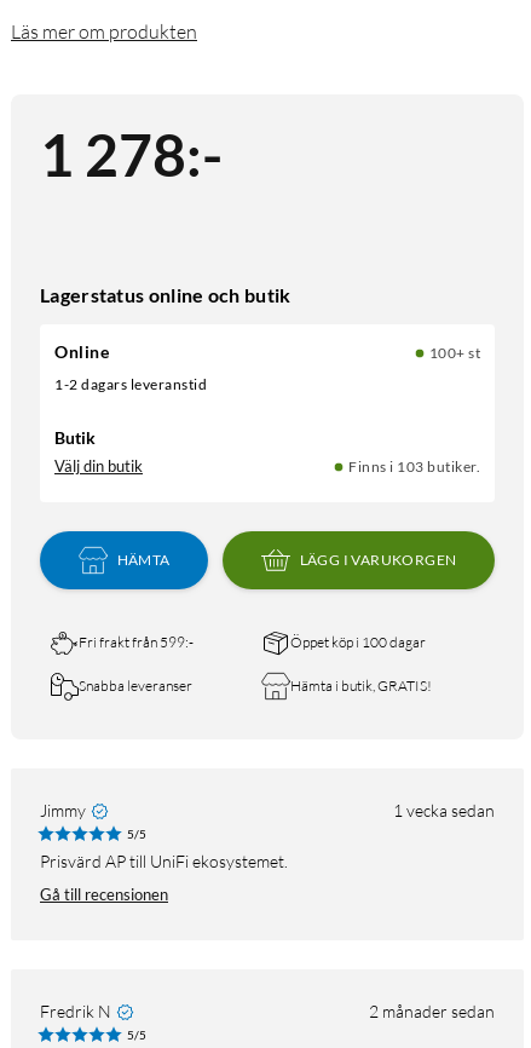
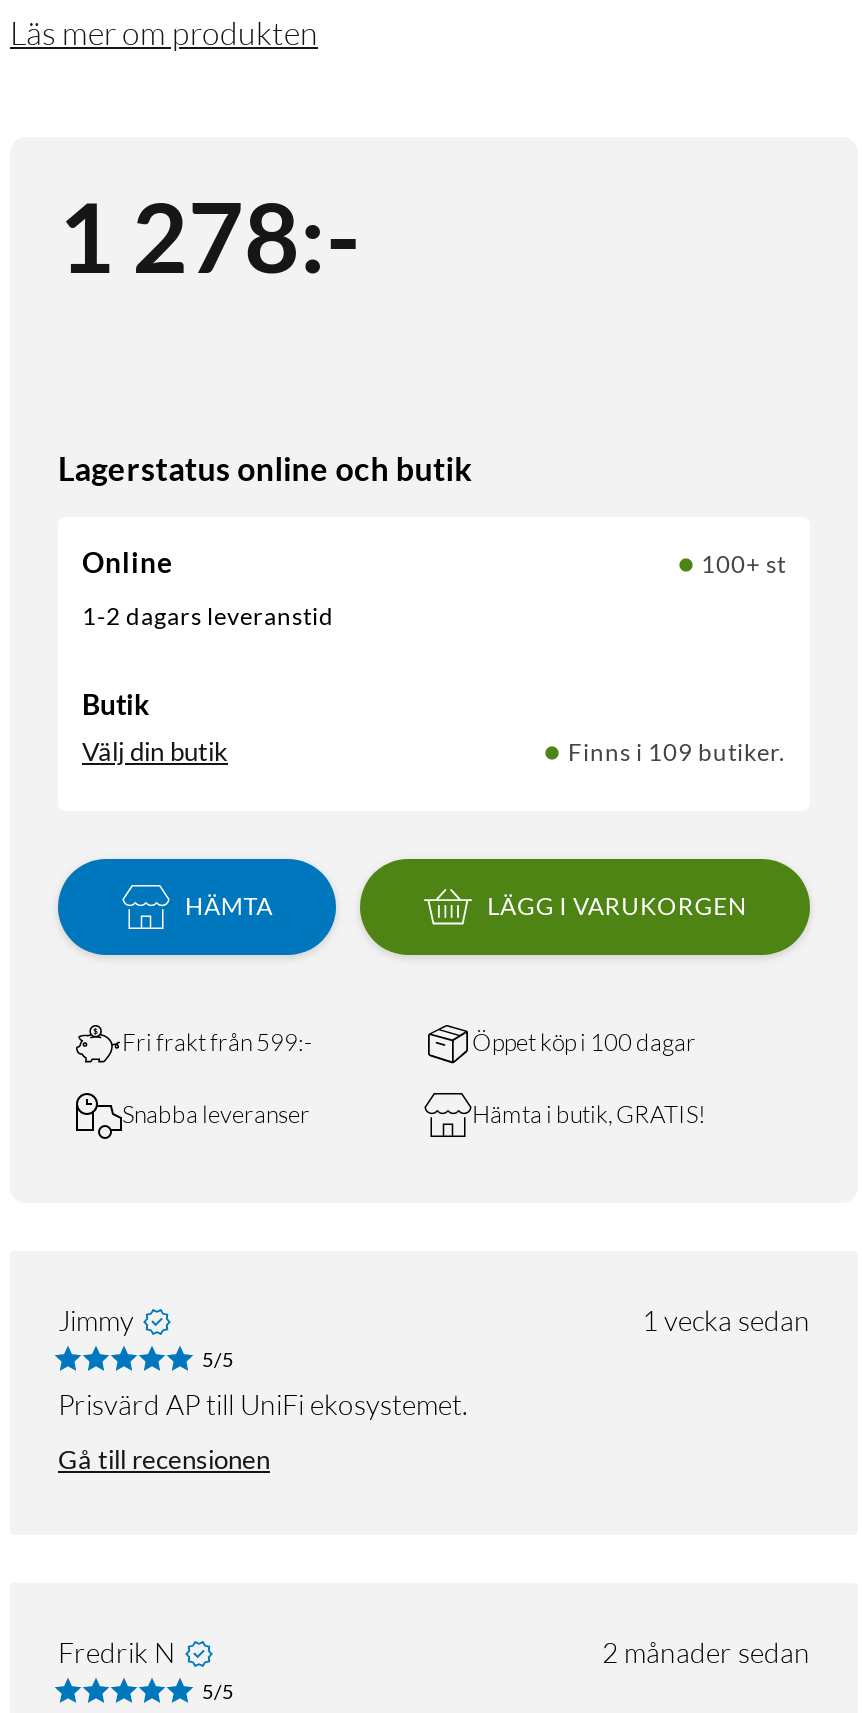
- Finns i 103 butiker.
+ Finns i 109 butiker.
